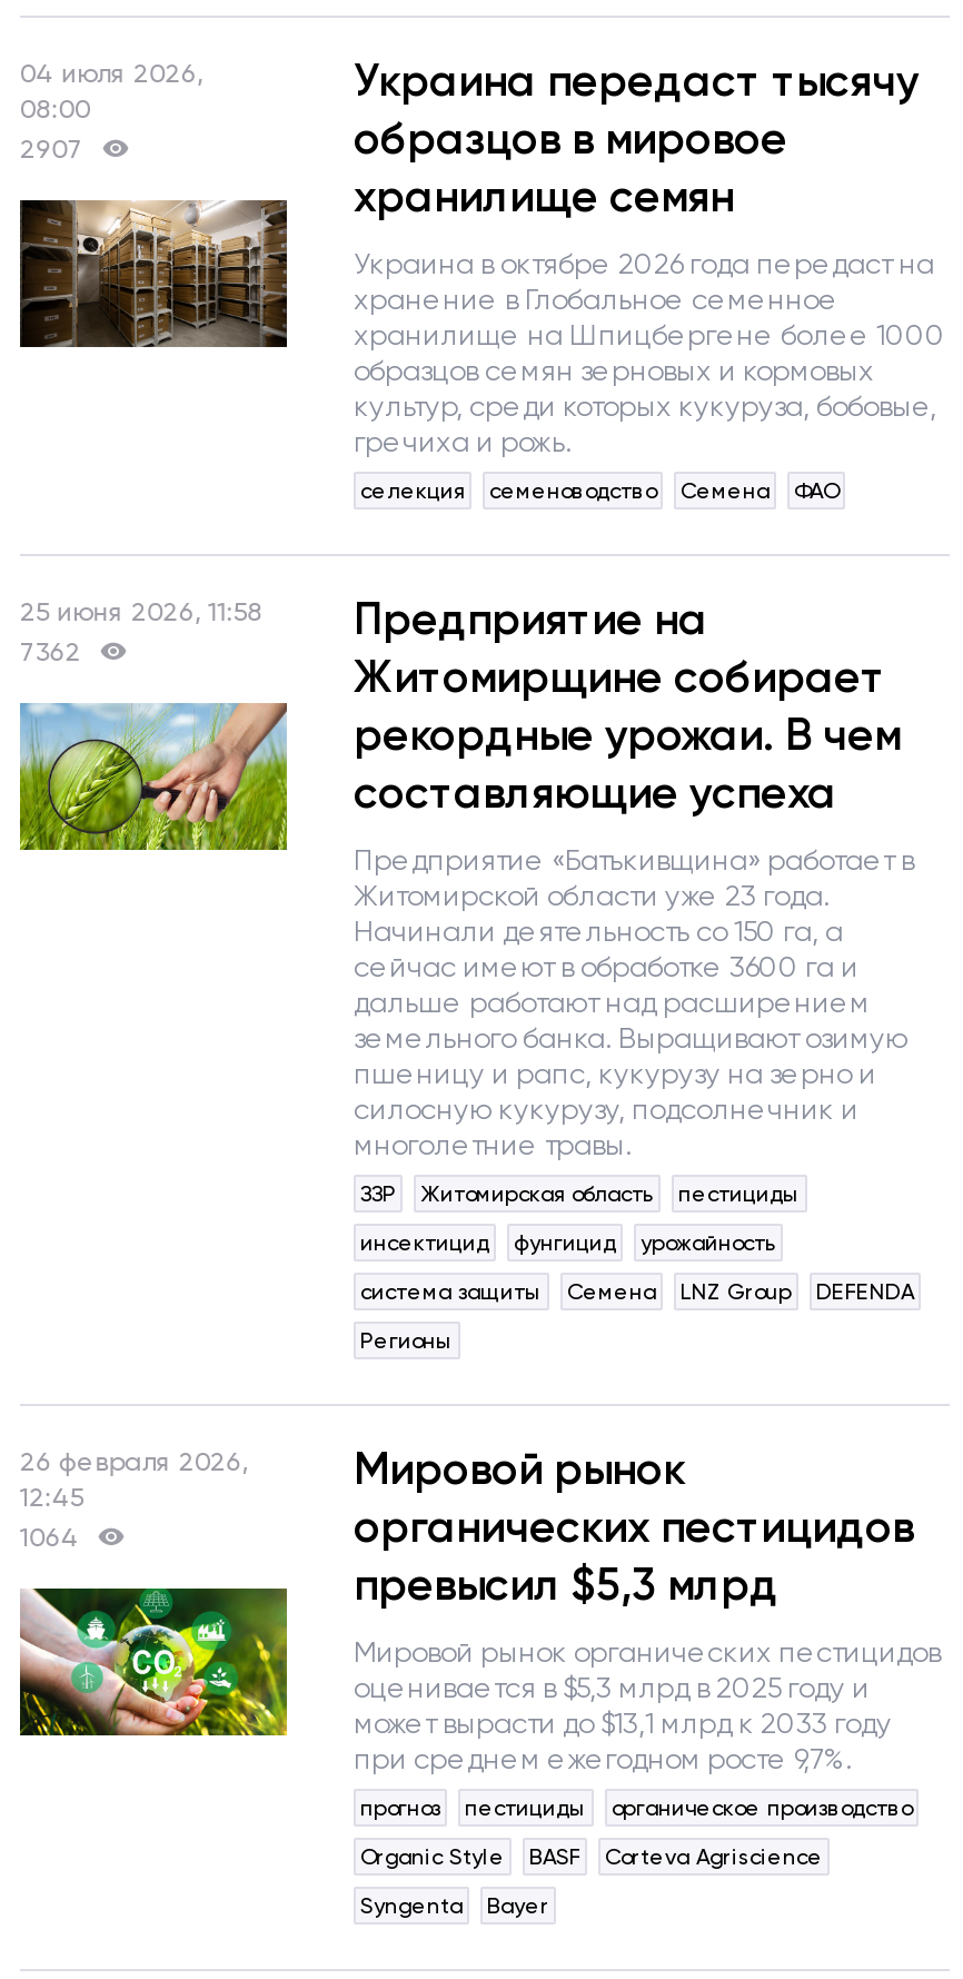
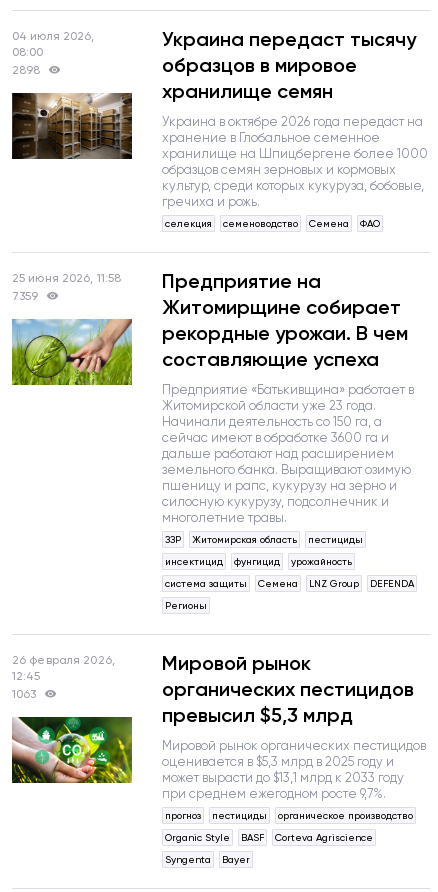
- 2907
+ 2898

- 7362
+ 7359

- 1064
+ 1063
